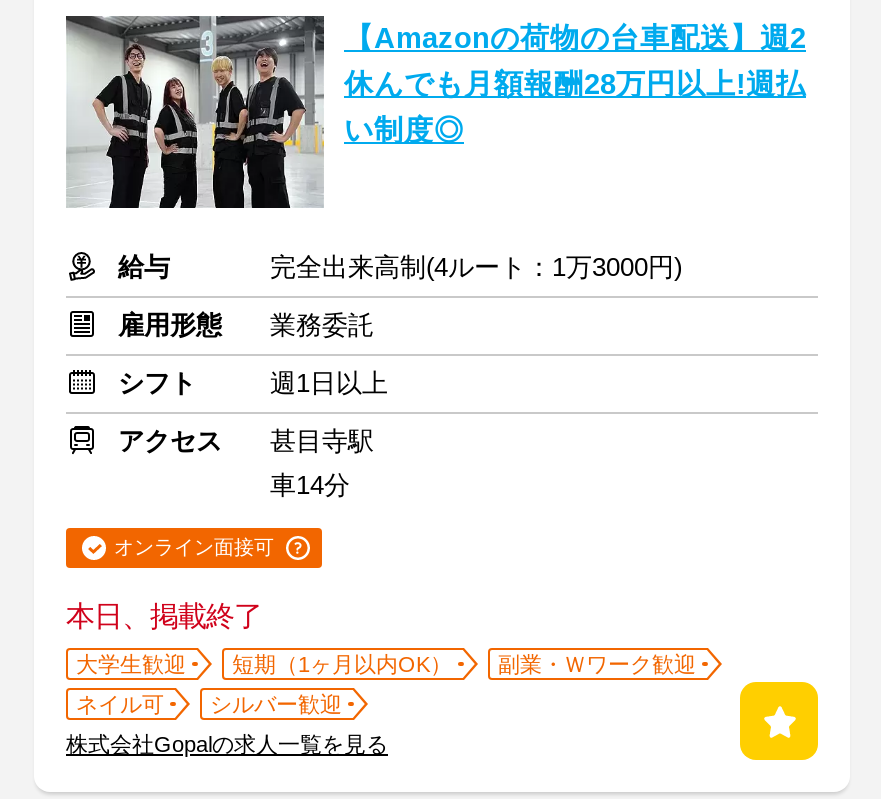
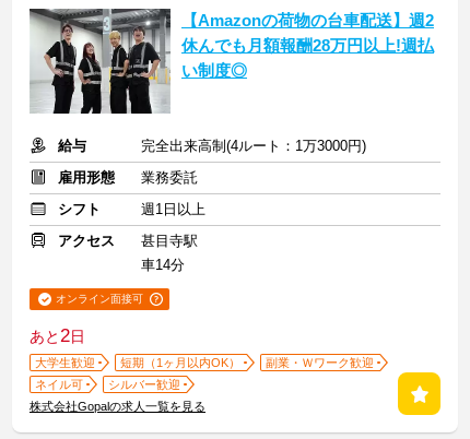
- 本日、掲載終了
+ あと2日
